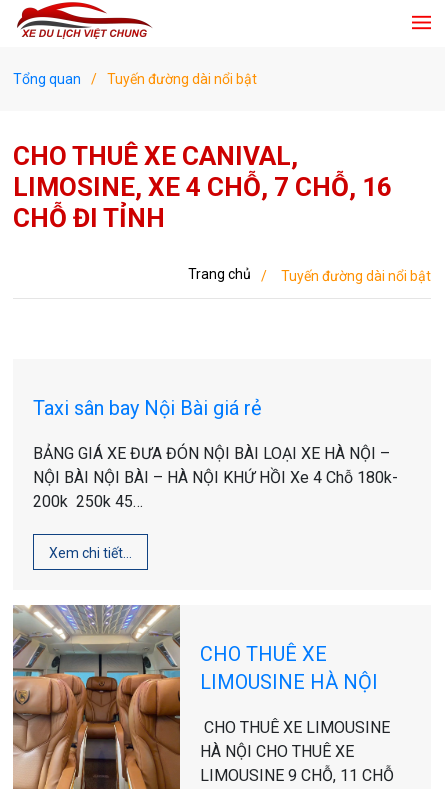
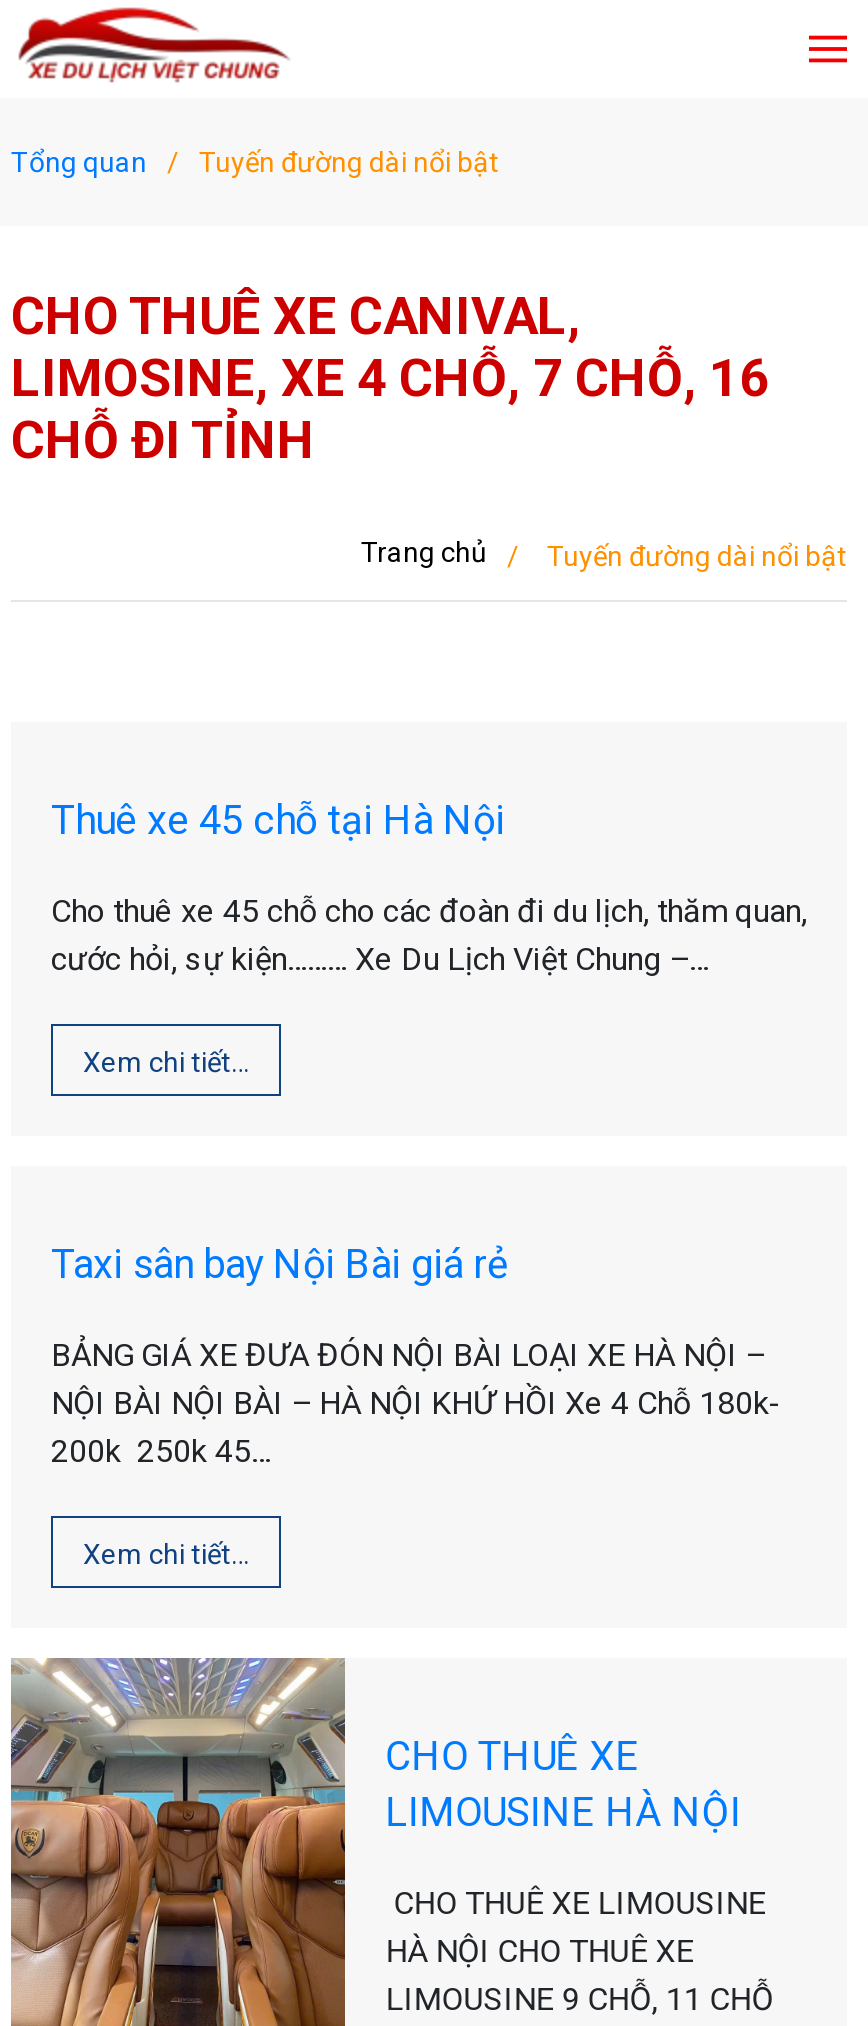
+ Thuê xe 45 chỗ tại Hà Nội
+ Cho thuê xe 45 chỗ cho các đoàn đi du lịch, thăm quan,
+ cước hỏi, sự kiện……… Xe Du Lịch Việt Chung –…
+ Xem chi tiết…
